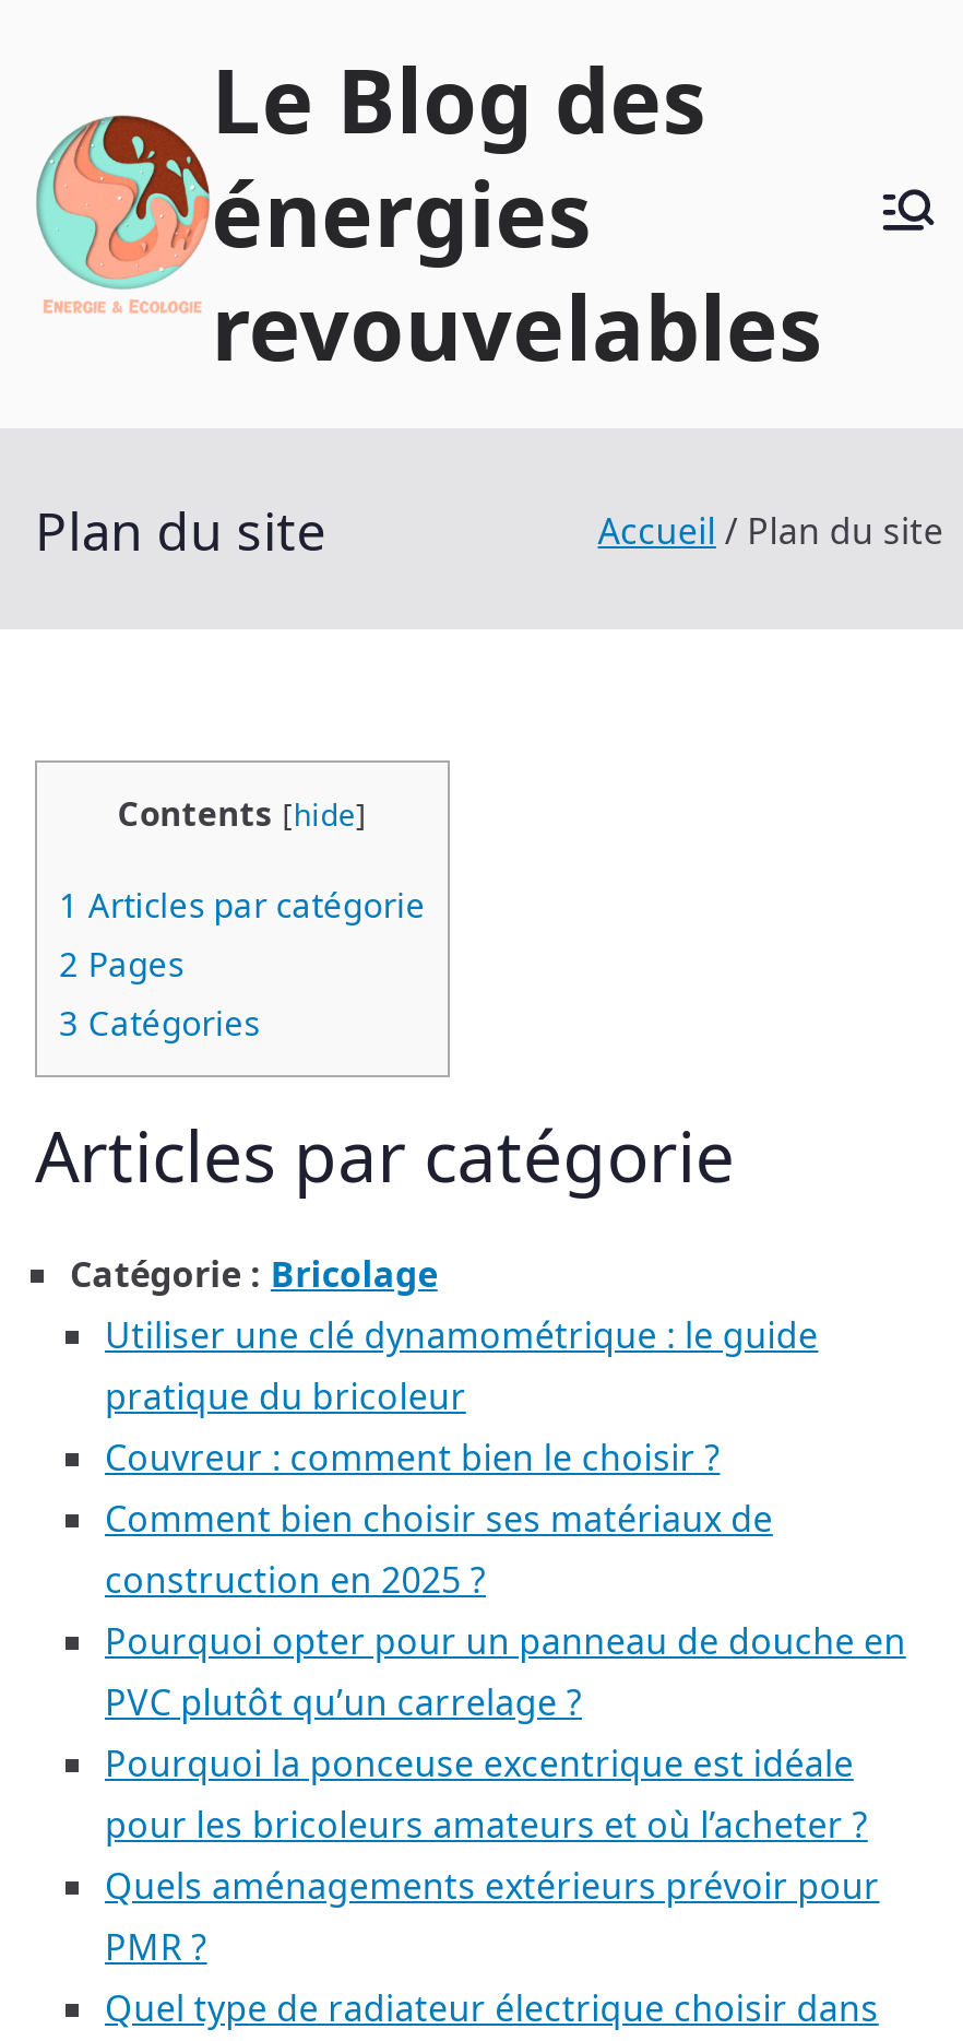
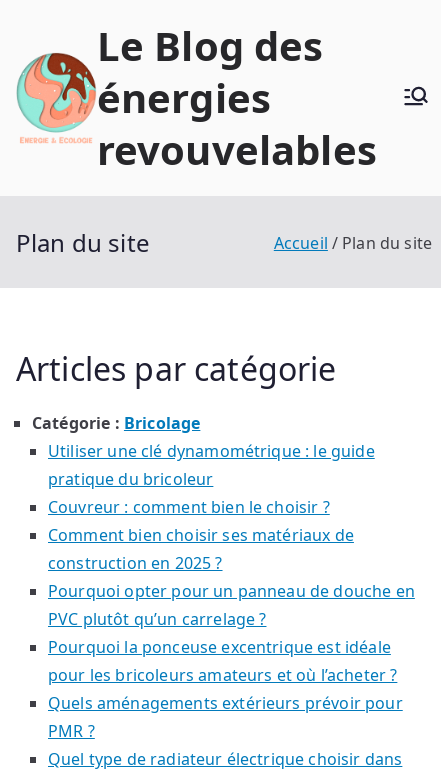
- Contents [hide]
- 1 Articles par catégorie
- 2 Pages
- 3 Catégories
